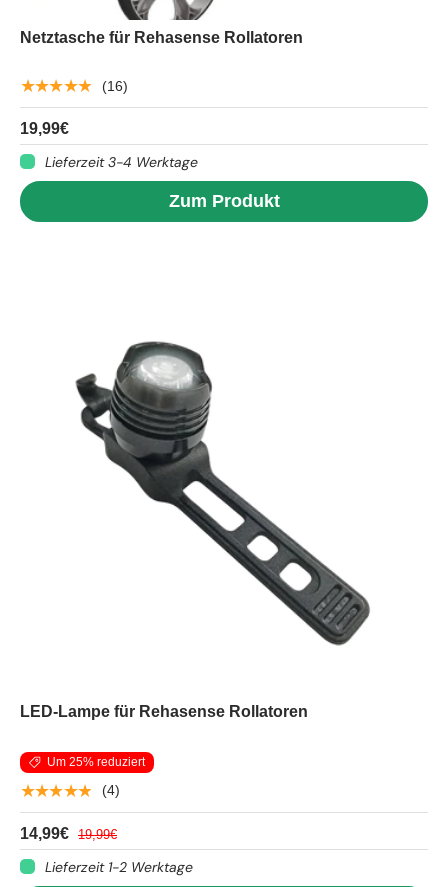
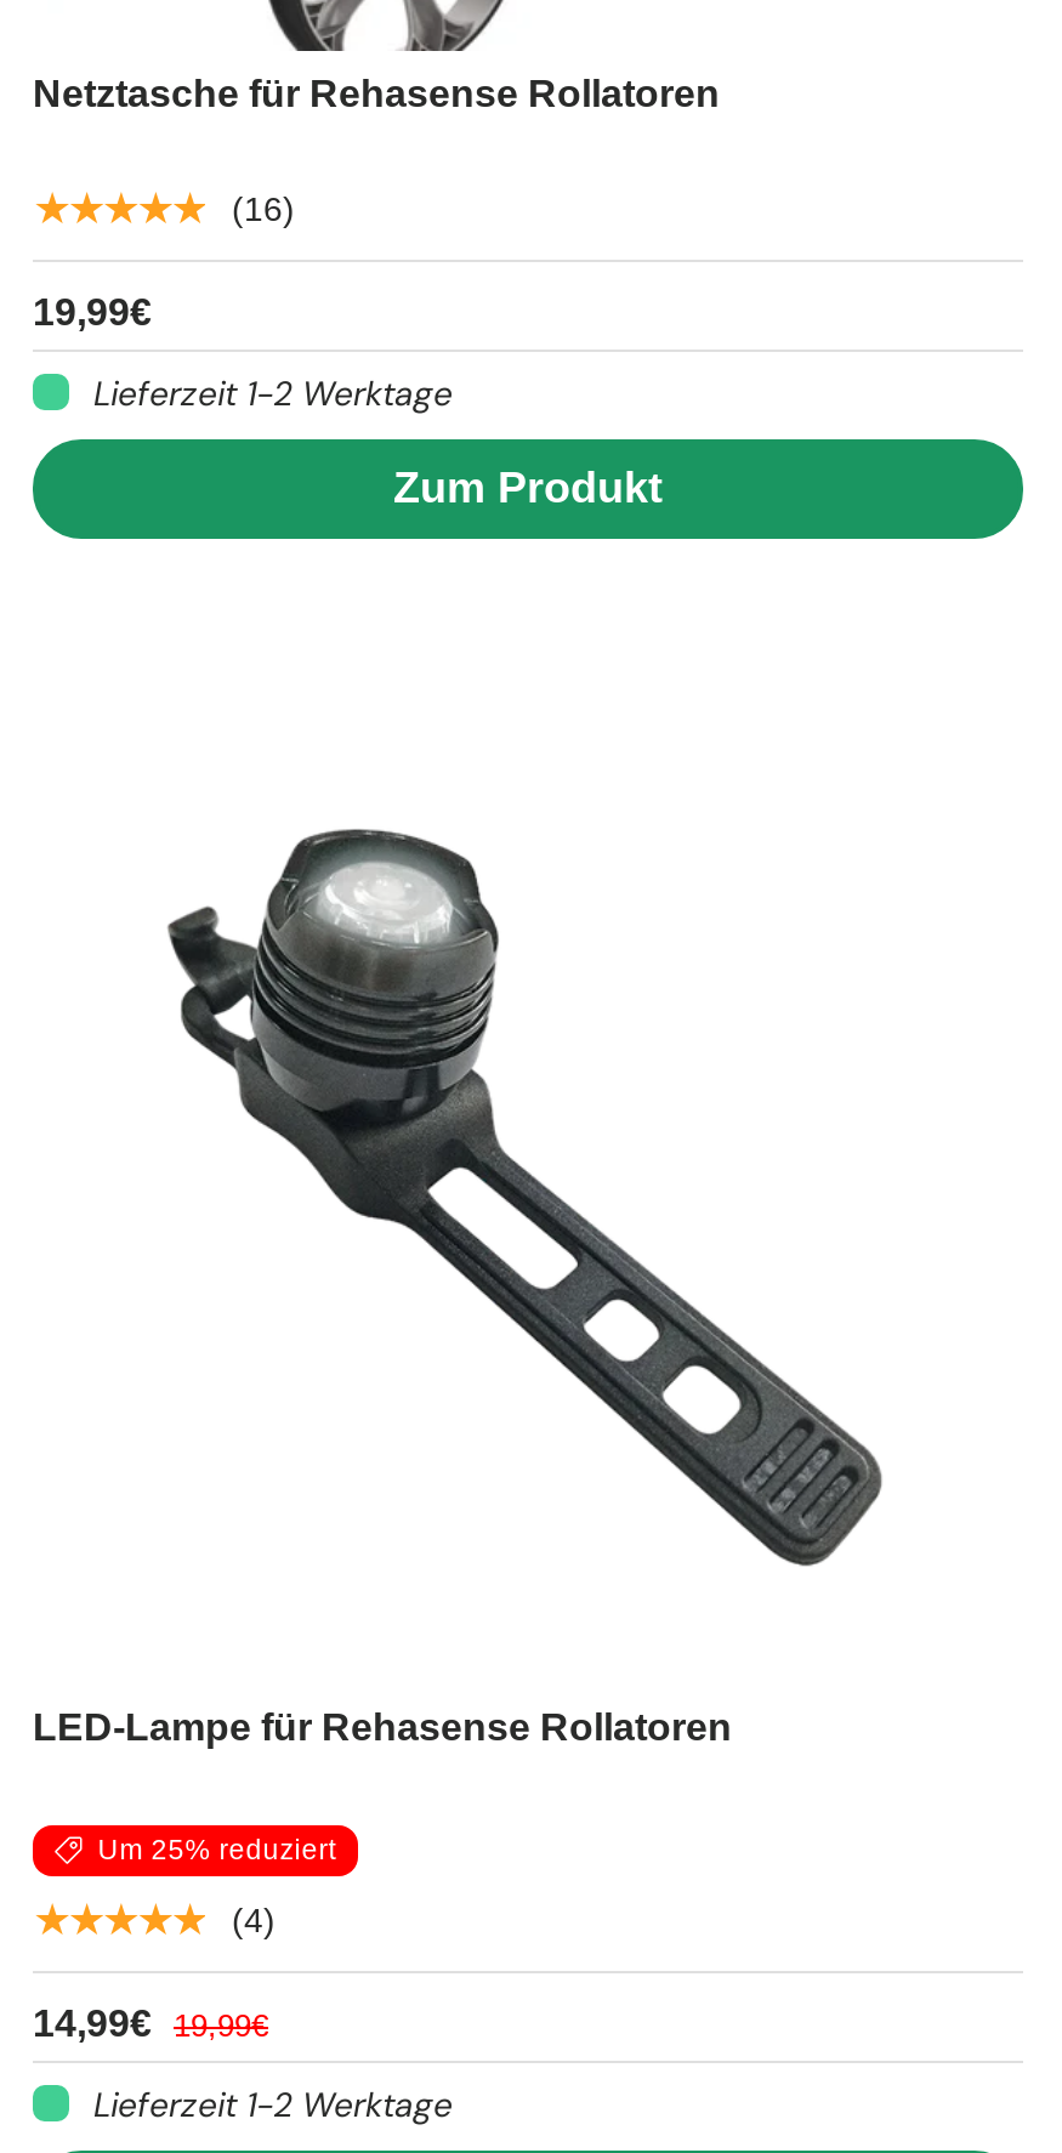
- Lieferzeit 3-4 Werktage
+ Lieferzeit 1-2 Werktage
